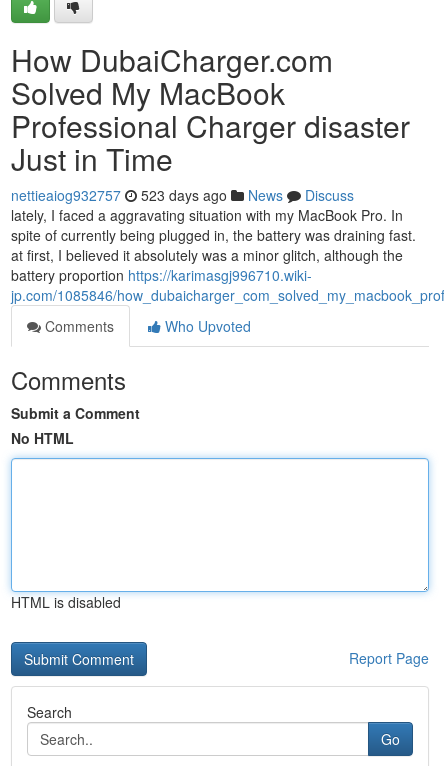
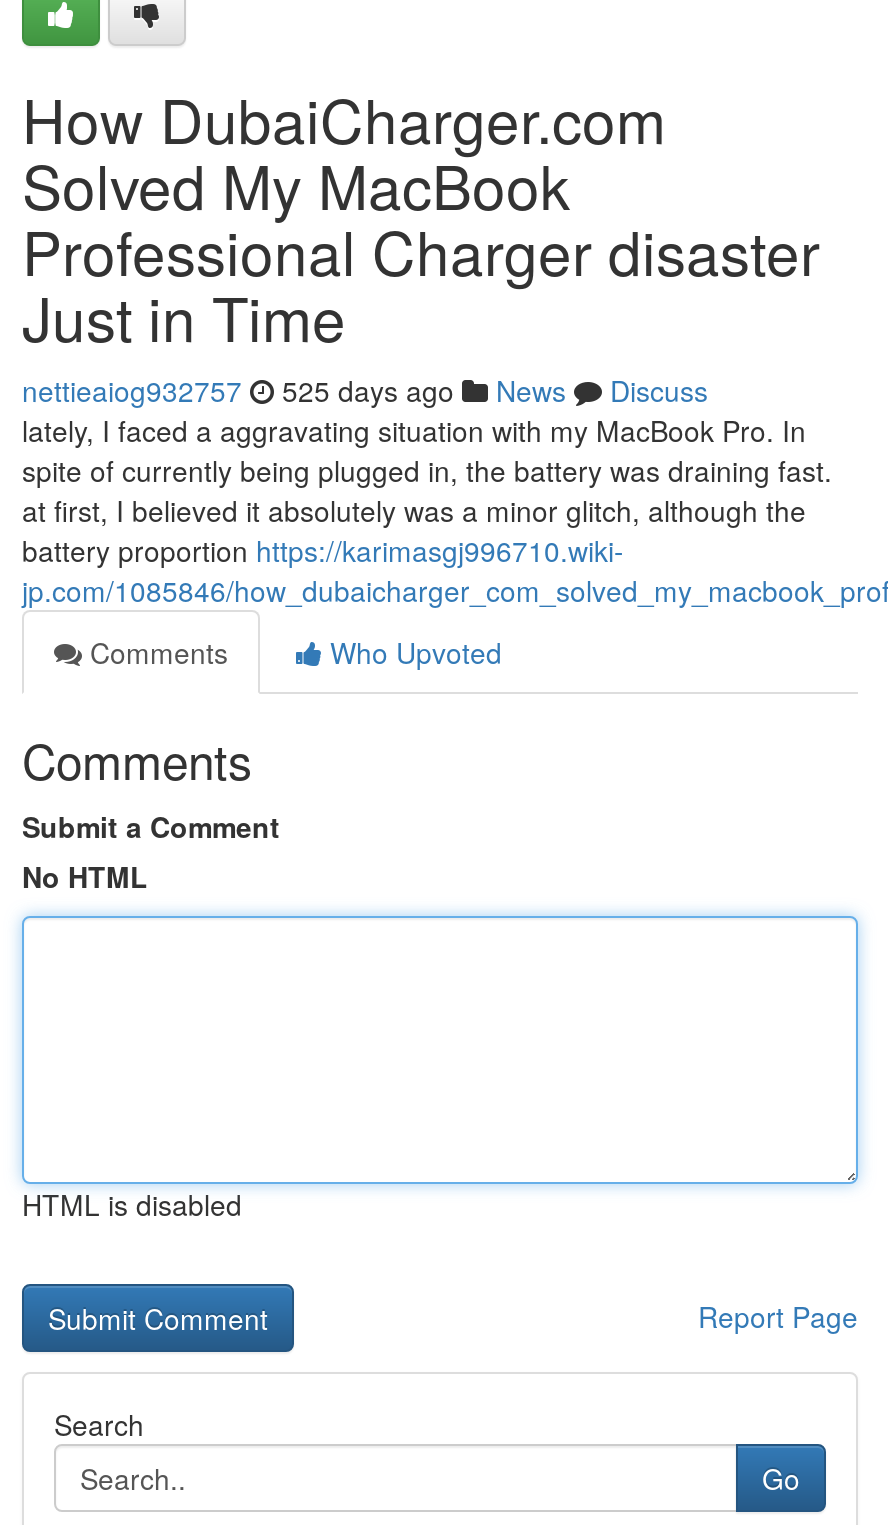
- nettieaiog932757 523 days ago News Discuss
+ nettieaiog932757 525 days ago News Discuss
